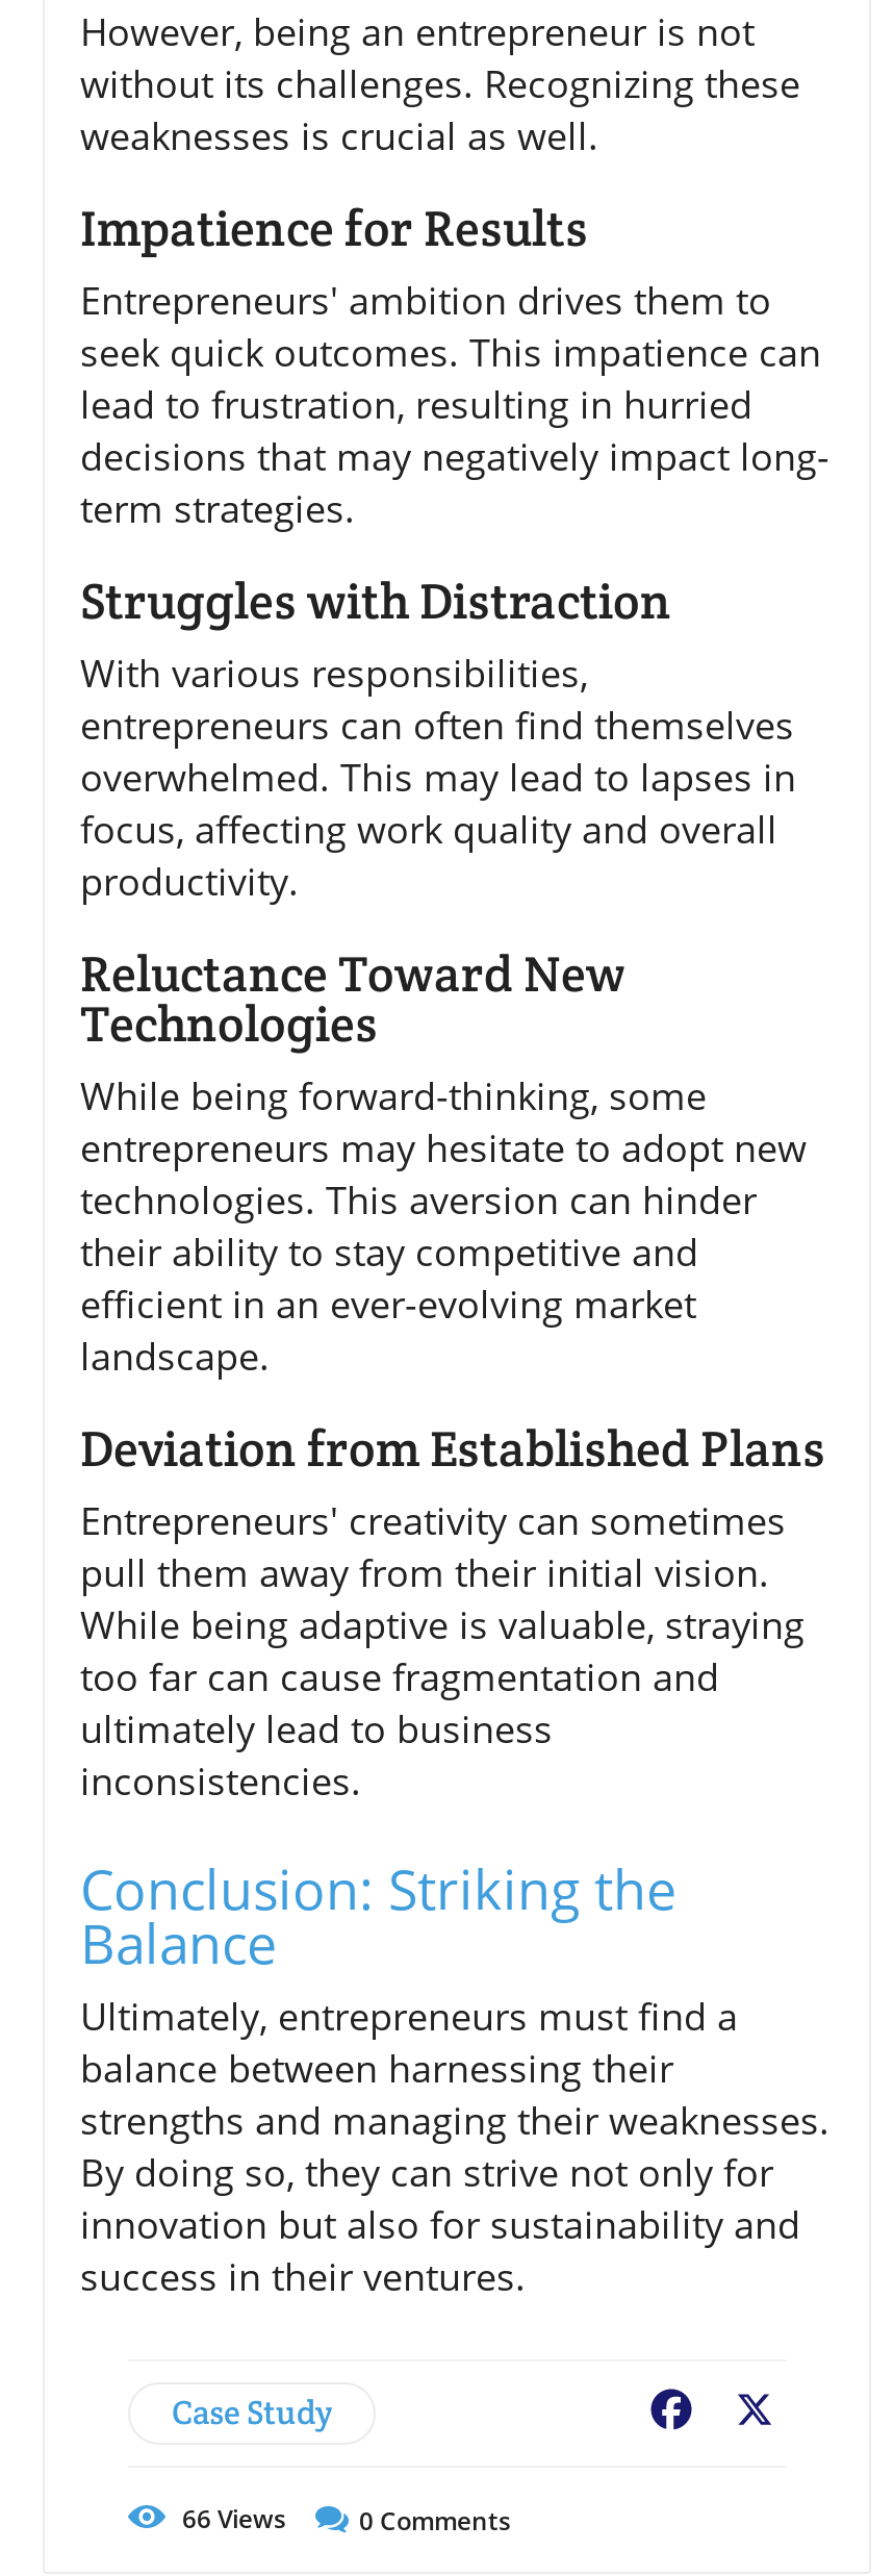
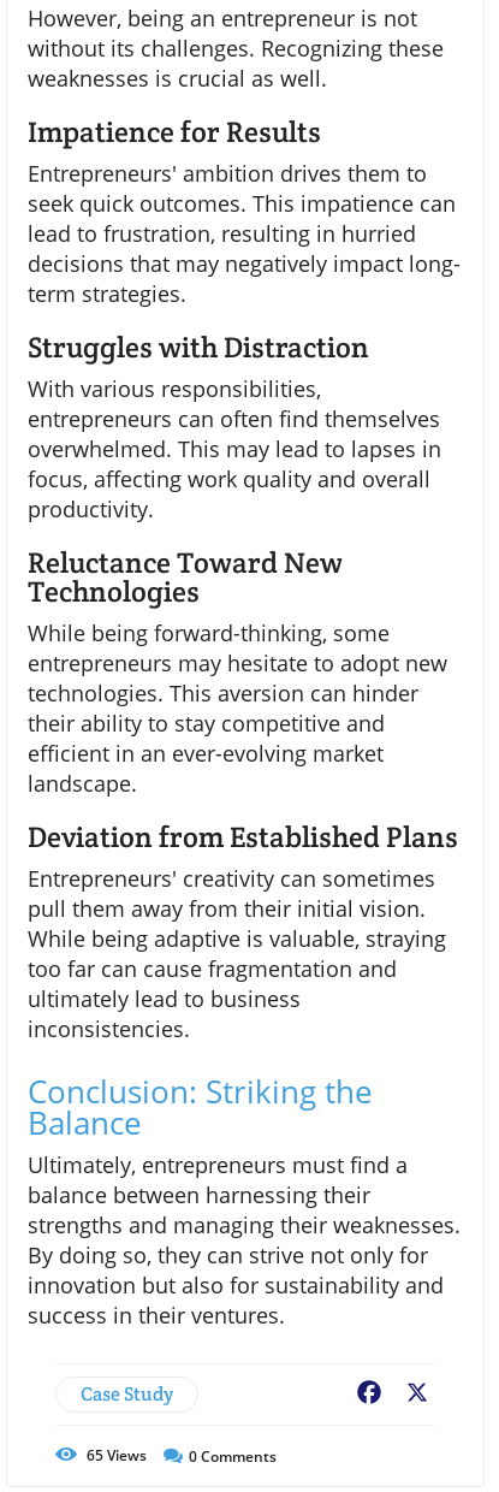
- 66 Views
+ 65 Views
